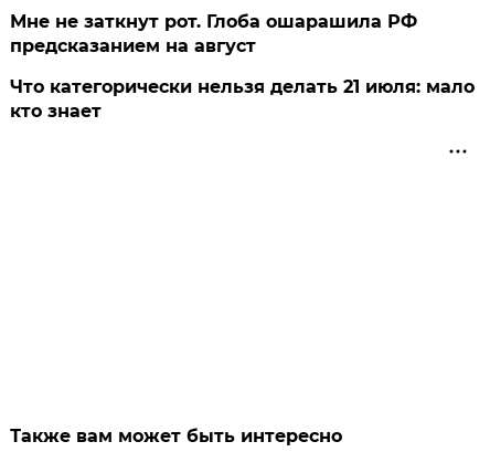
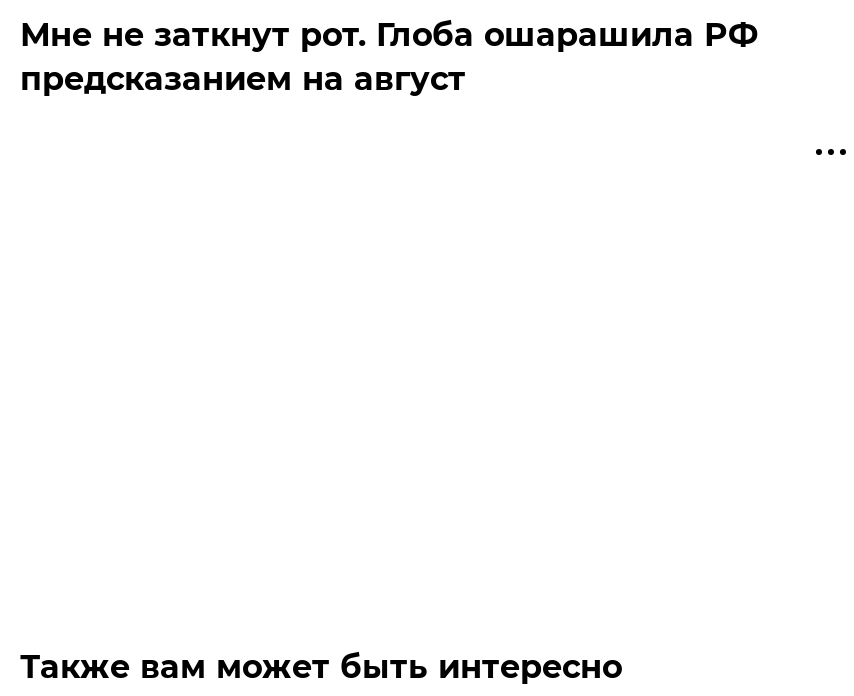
- Что категорически нельзя делать 21 июля: мало
- кто знает
